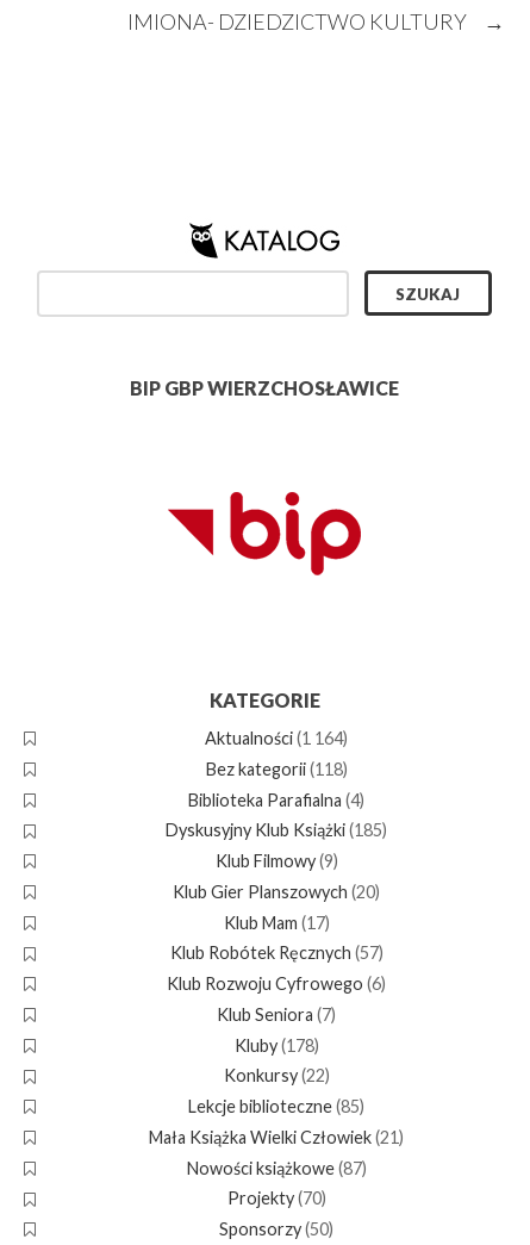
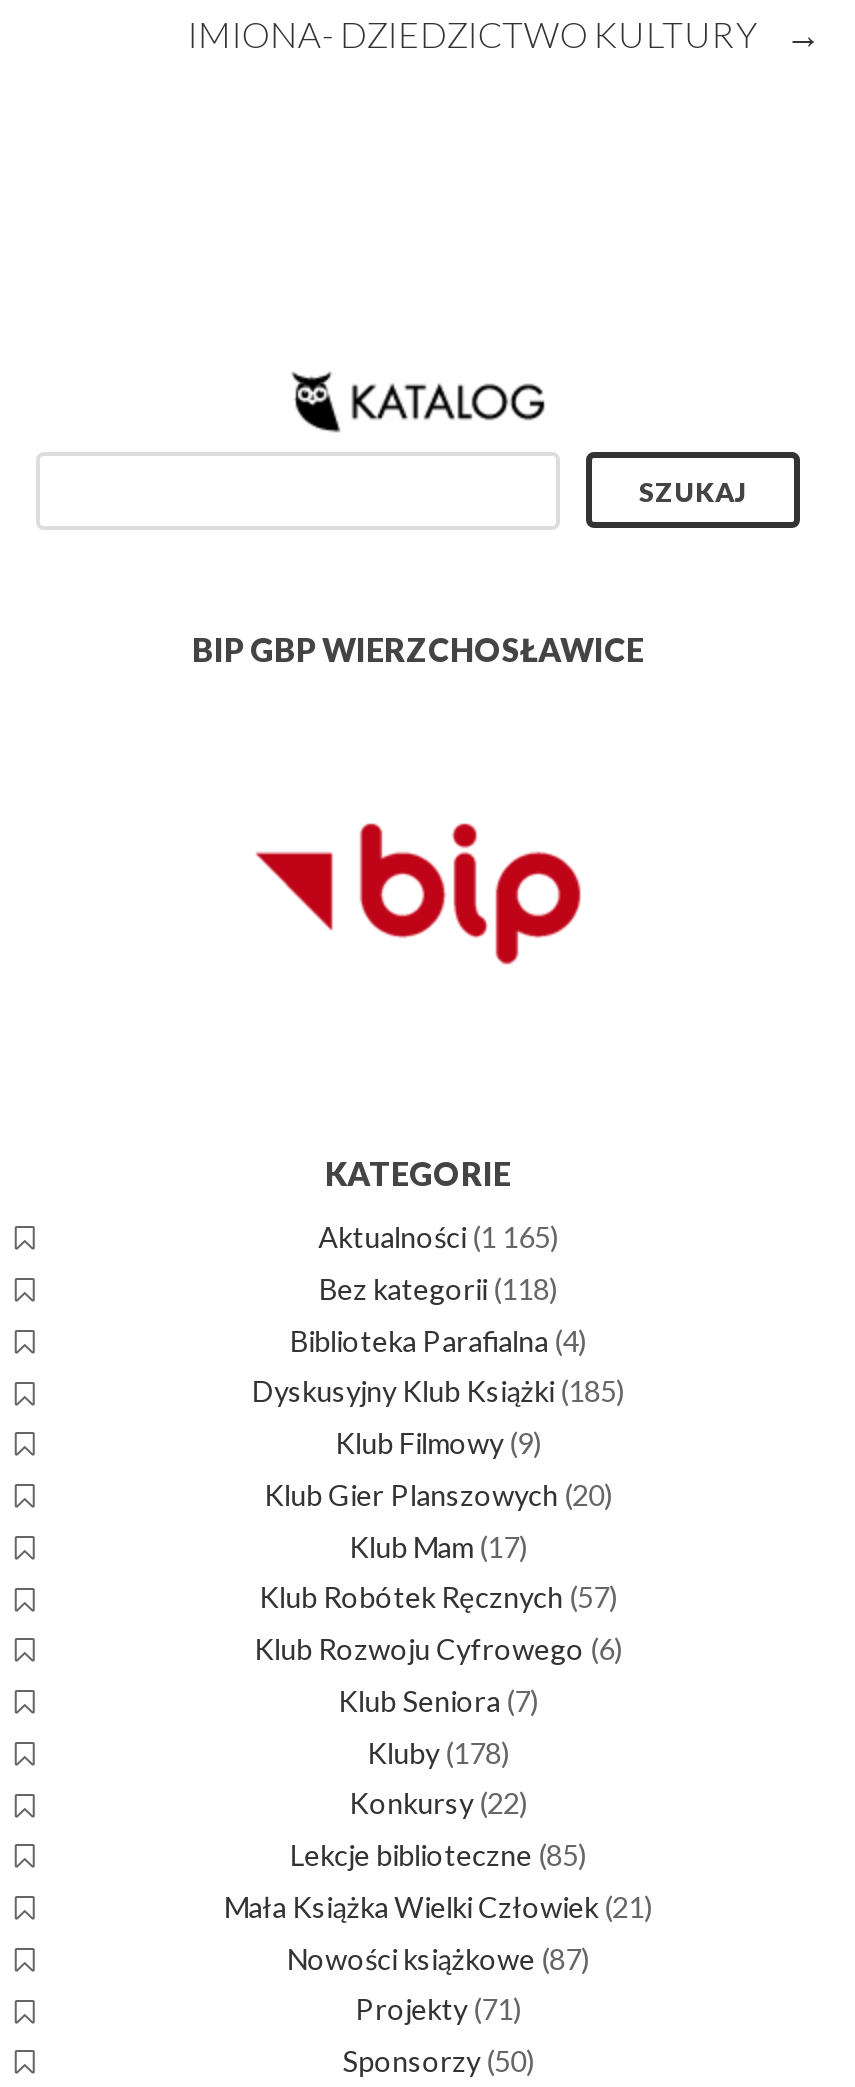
- Aktualności (1 164)
+ Aktualności (1 165)

- Projekty (70)
+ Projekty (71)
